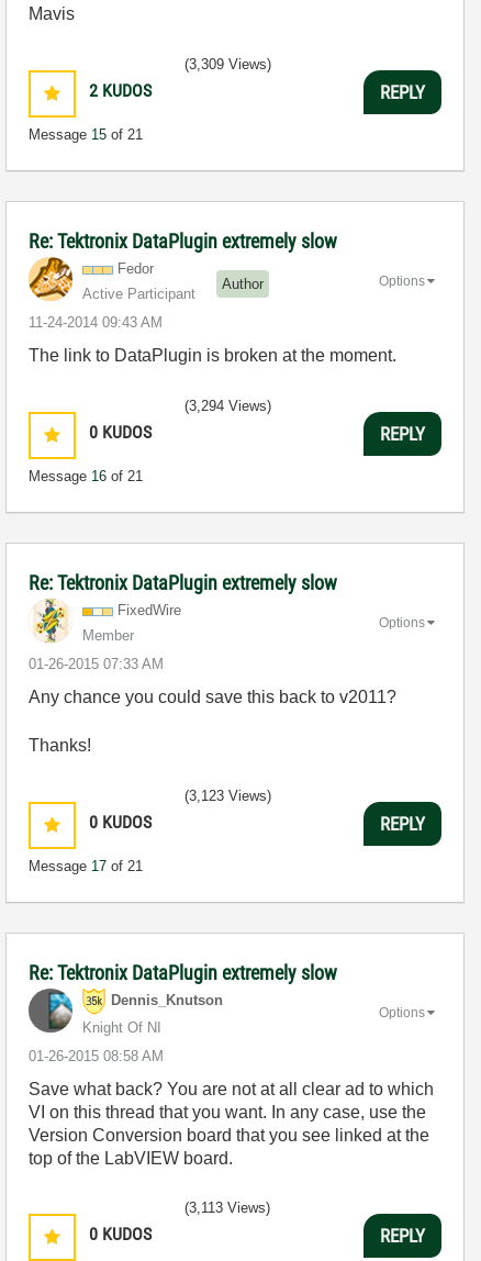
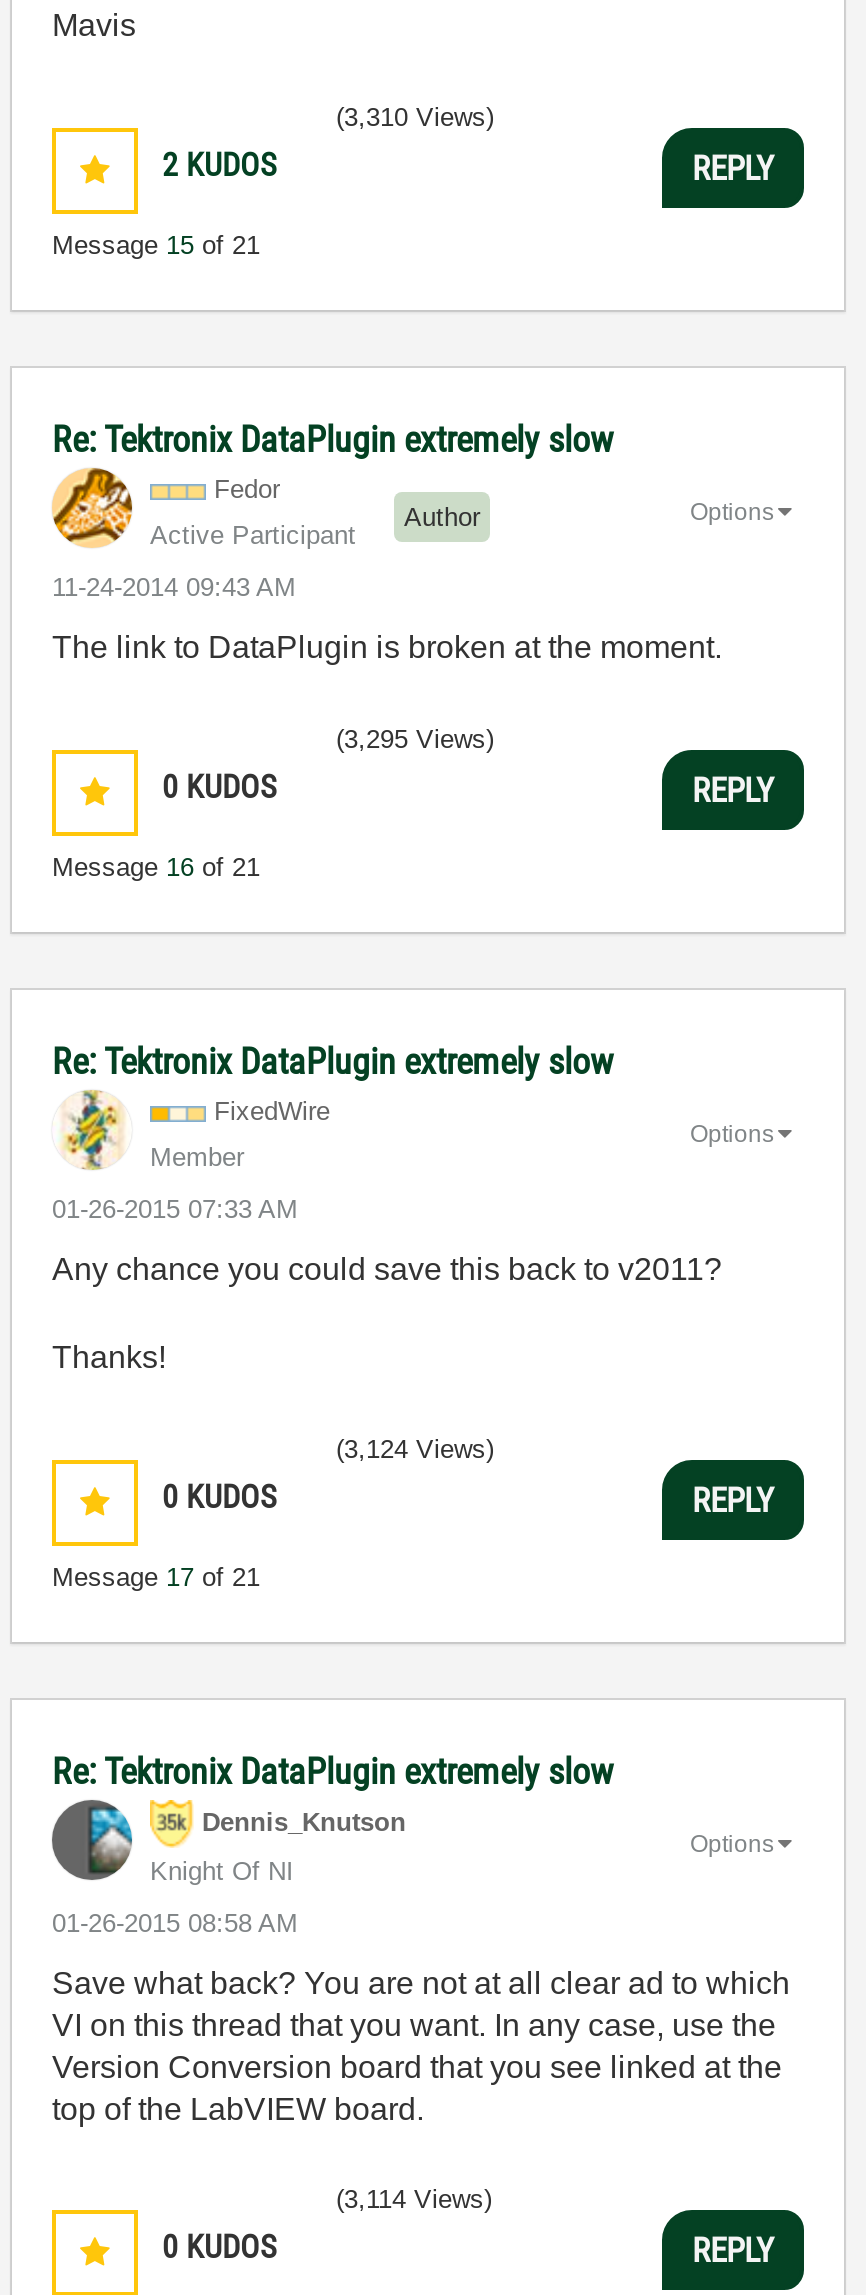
- (3,309 Views)
+ (3,310 Views)

- (3,294 Views)
+ (3,295 Views)

- (3,123 Views)
+ (3,124 Views)

- (3,113 Views)
+ (3,114 Views)
